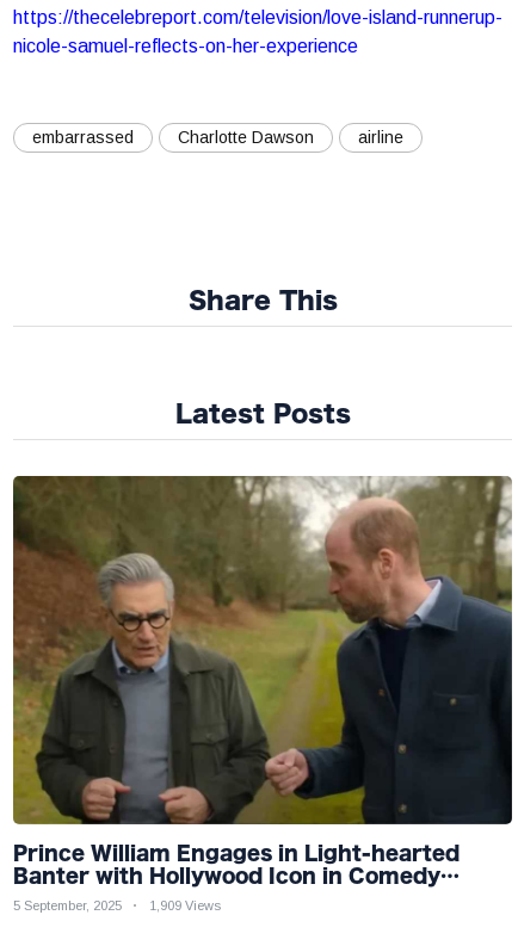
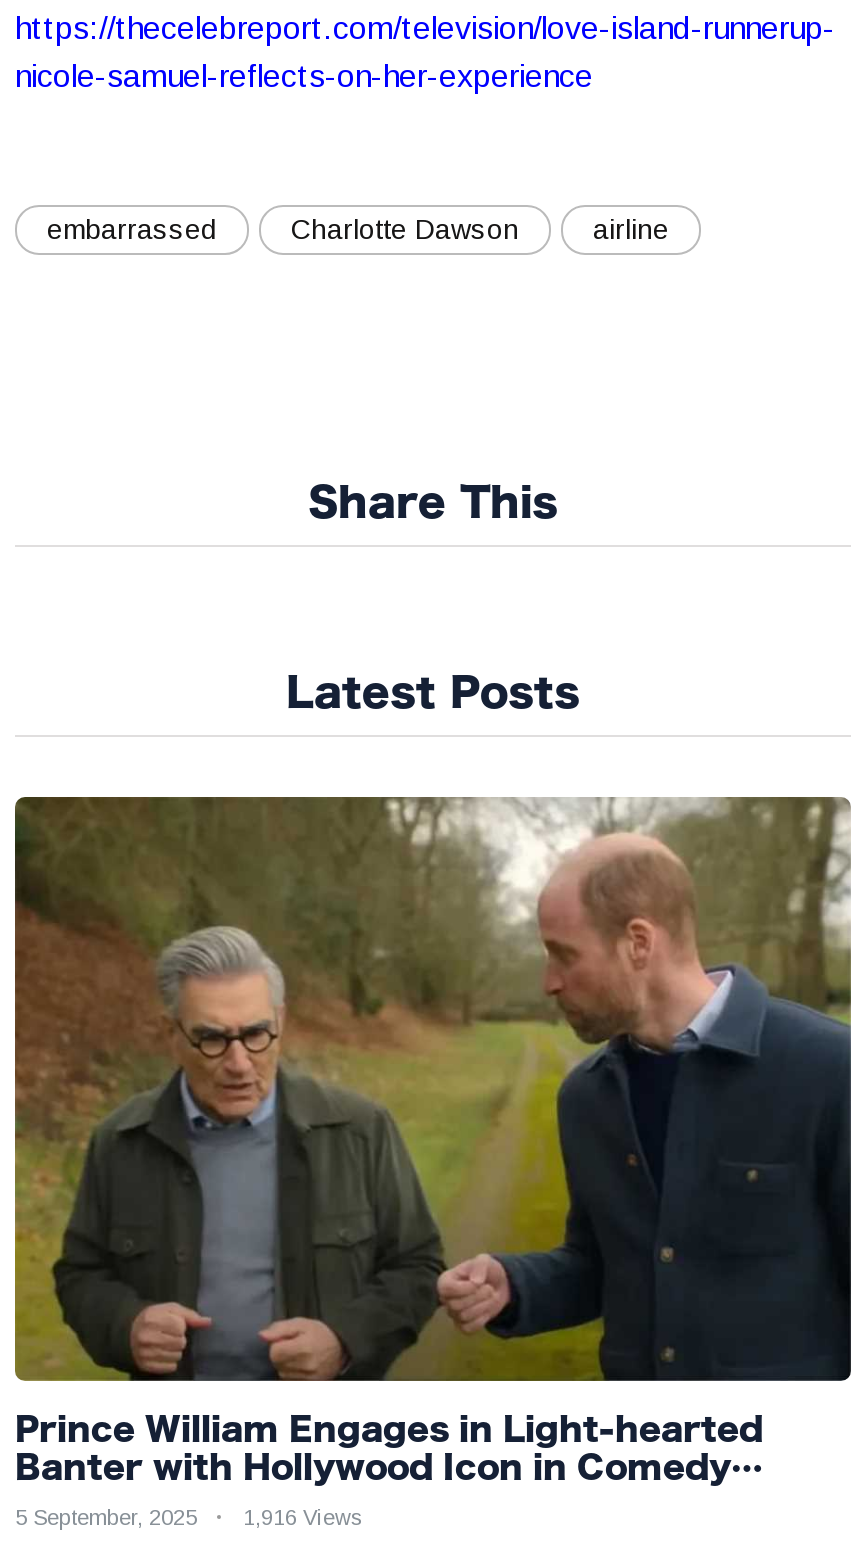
- 1,909 Views
+ 1,916 Views
